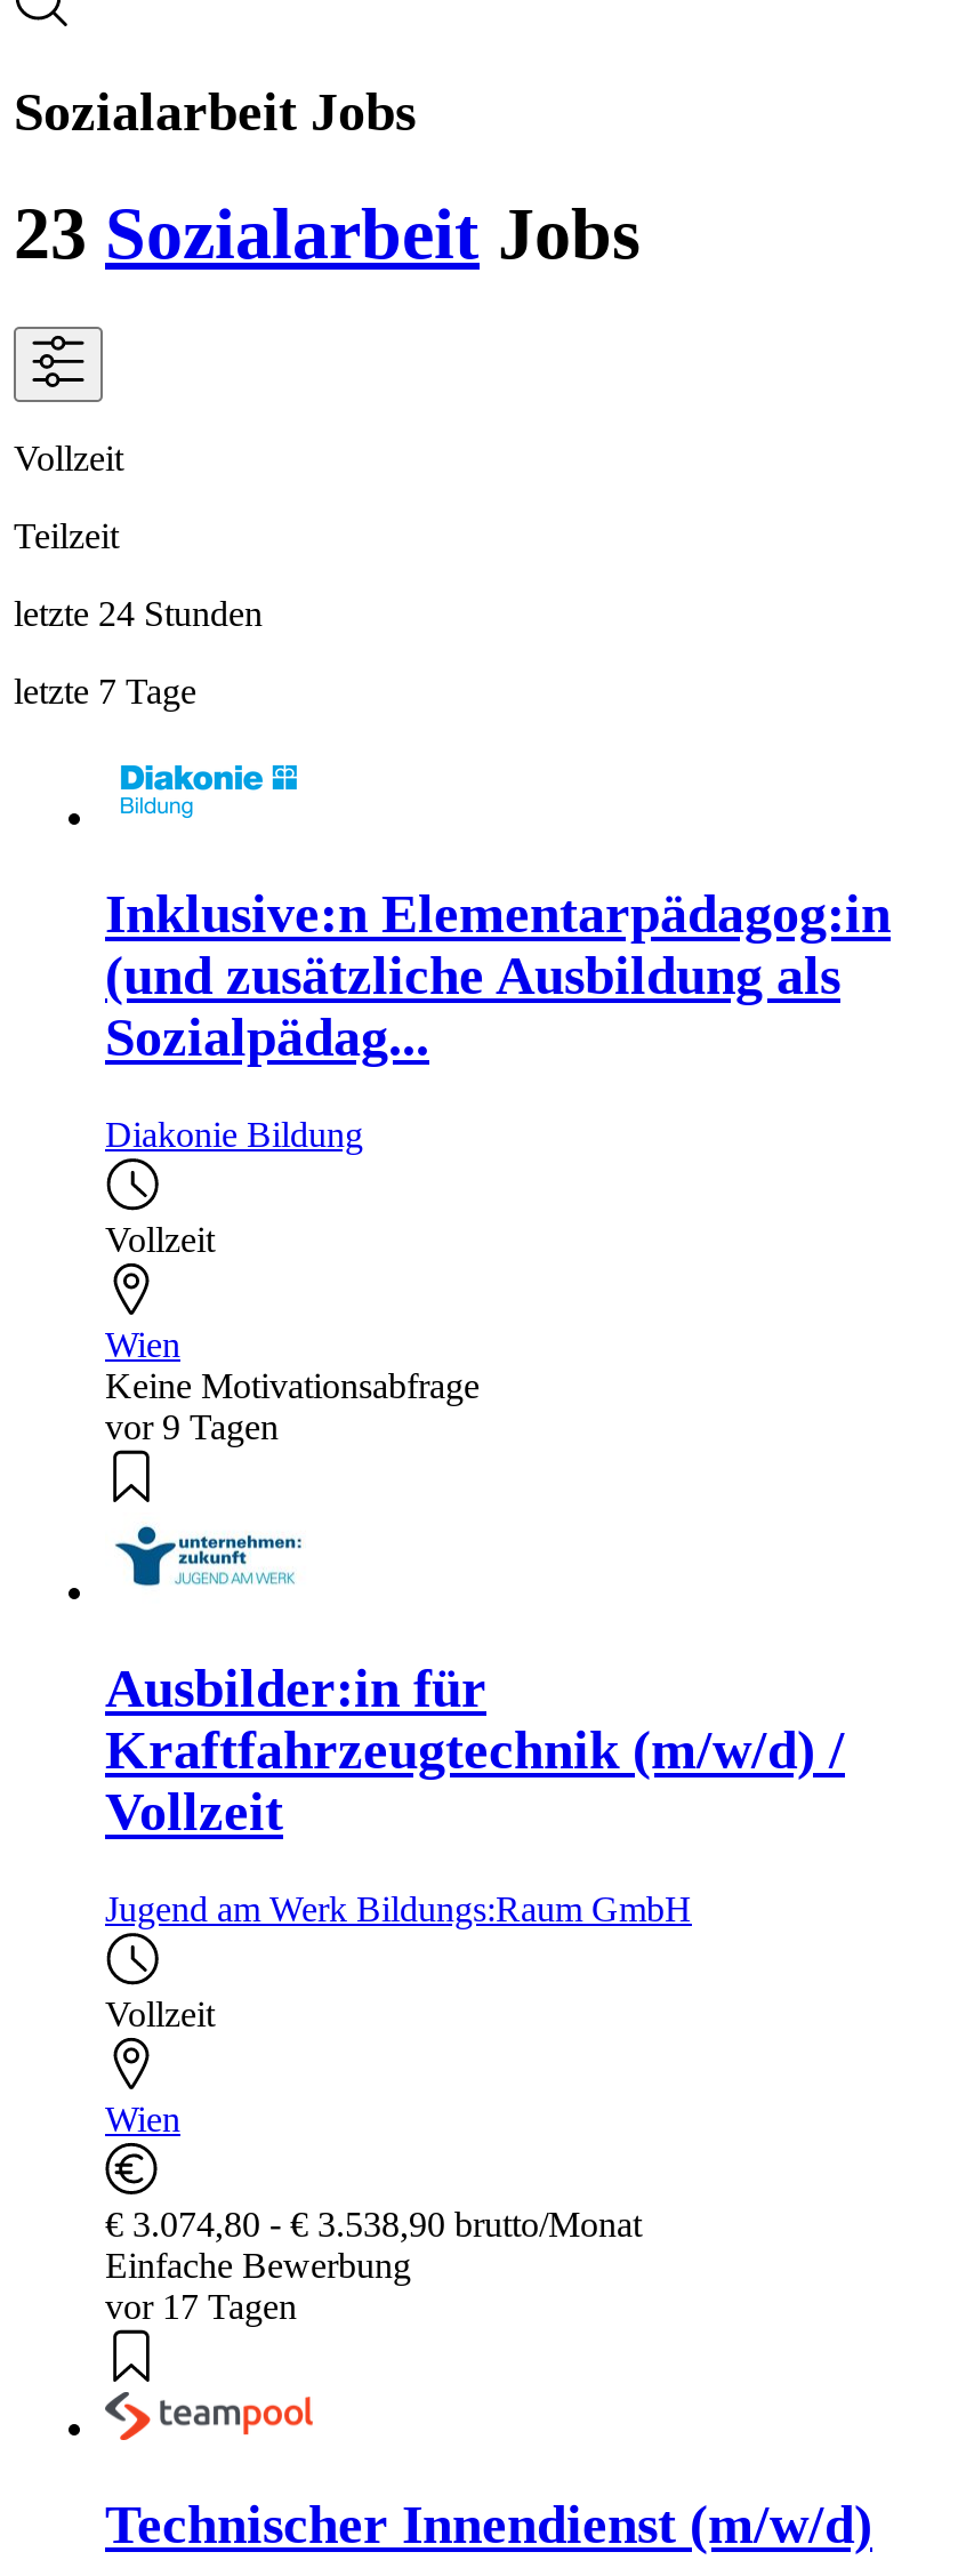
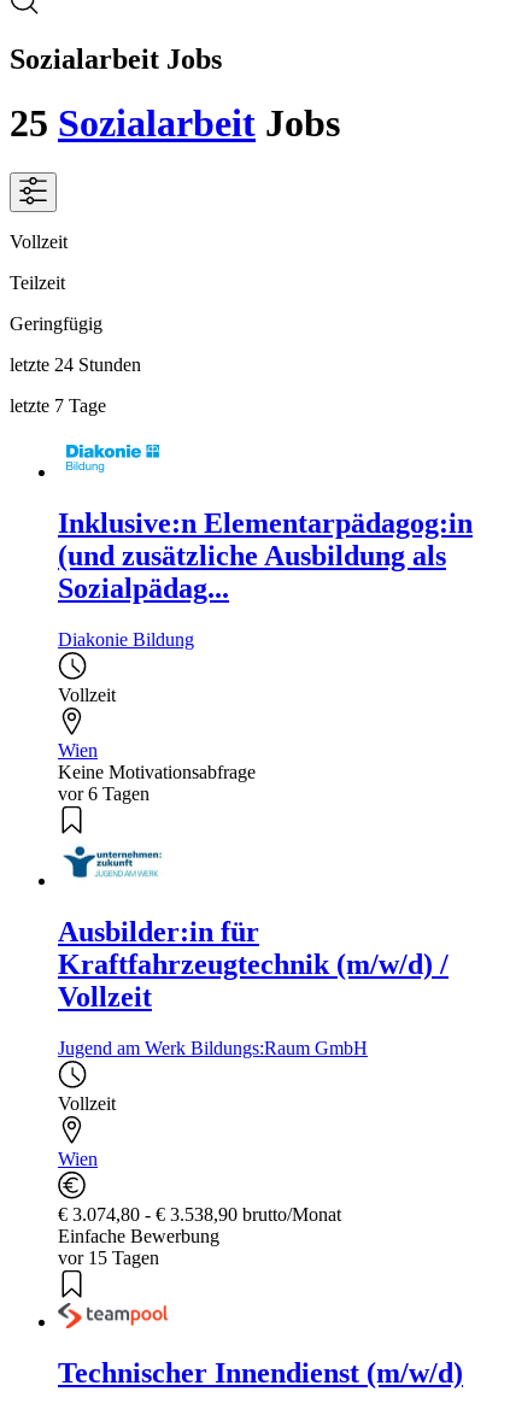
- 23 Sozialarbeit Jobs
+ 25 Sozialarbeit Jobs

+ Geringfügig

- vor 9 Tagen
+ vor 6 Tagen

- vor 17 Tagen
+ vor 15 Tagen
